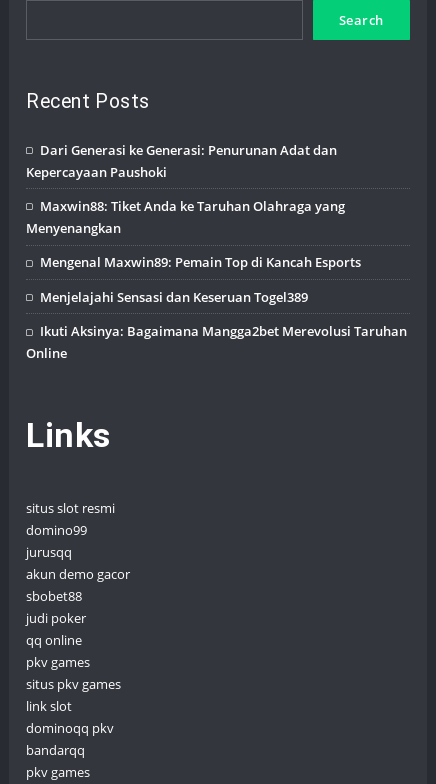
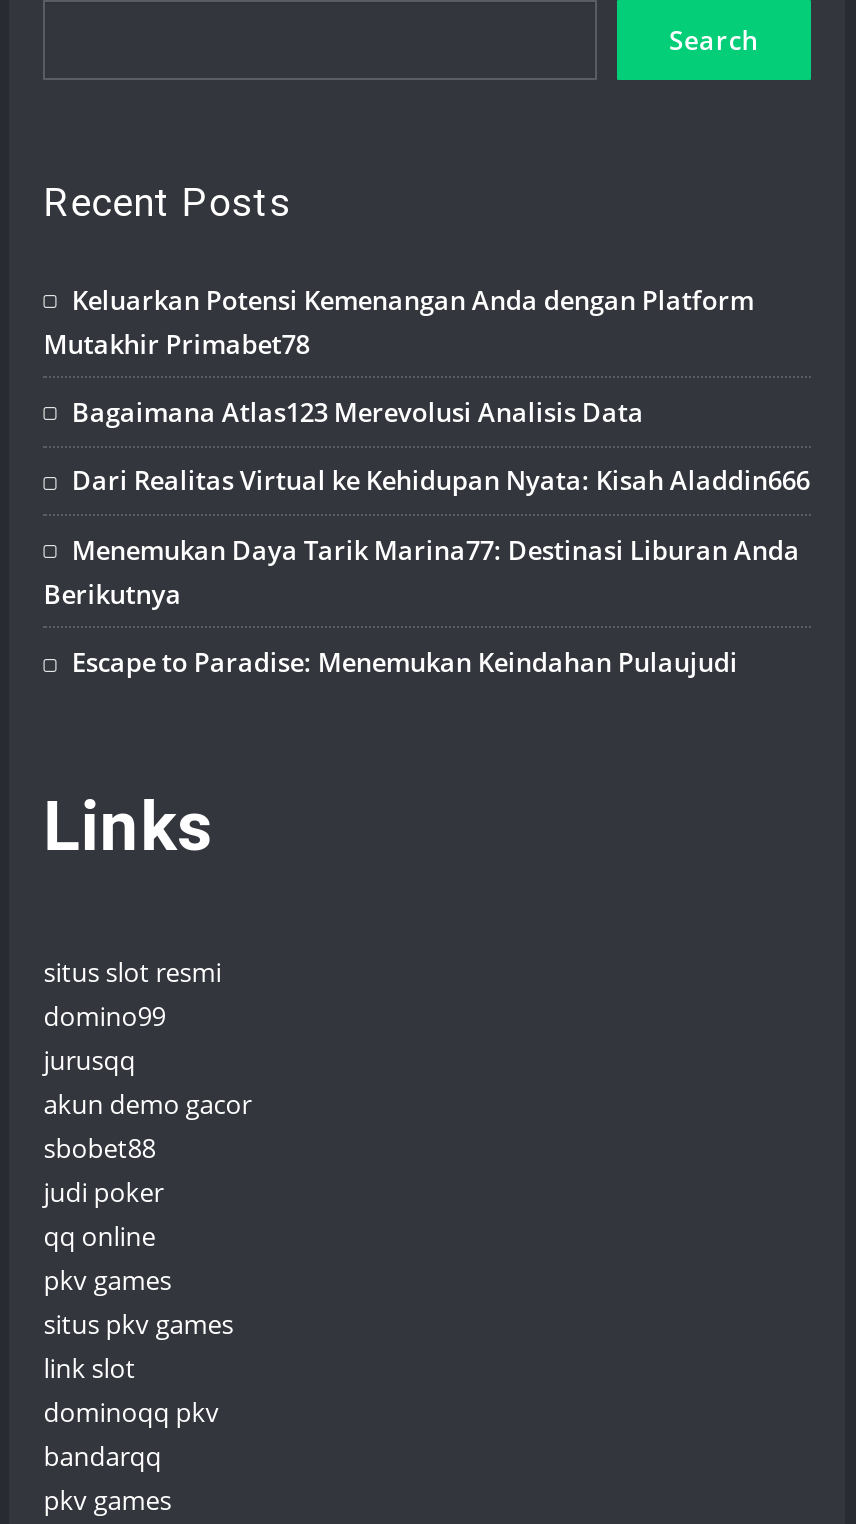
- Dari Generasi ke Generasi: Penurunan Adat dan
- Kepercayaan Paushoki
+ Keluarkan Potensi Kemenangan Anda dengan Platform
+ Mutakhir Primabet78

- Maxwin88: Tiket Anda ke Taruhan Olahraga yang
- Menyenangkan
+ Bagaimana Atlas123 Merevolusi Analisis Data

- Mengenal Maxwin89: Pemain Top di Kancah Esports
+ Dari Realitas Virtual ke Kehidupan Nyata: Kisah Aladdin666

- Menjelajahi Sensasi dan Keseruan Togel389
+ Menemukan Daya Tarik Marina77: Destinasi Liburan Anda
+ Berikutnya

- Ikuti Aksinya: Bagaimana Mangga2bet Merevolusi Taruhan
- Online
+ Escape to Paradise: Menemukan Keindahan Pulaujudi
